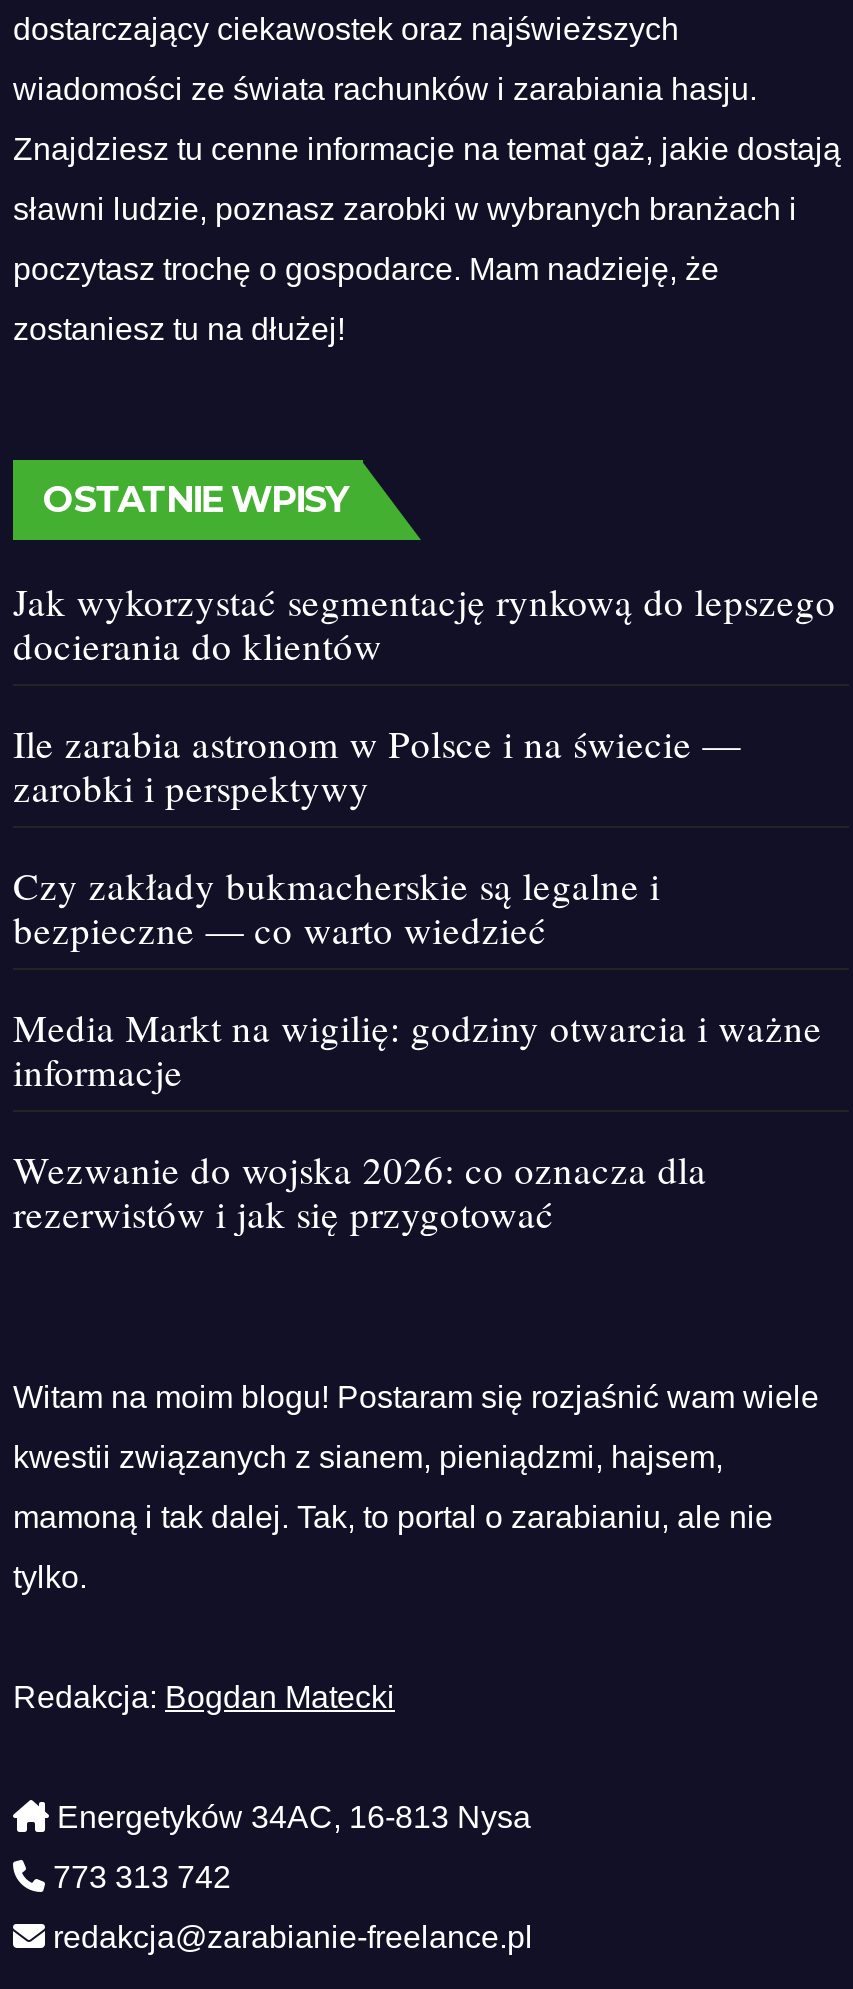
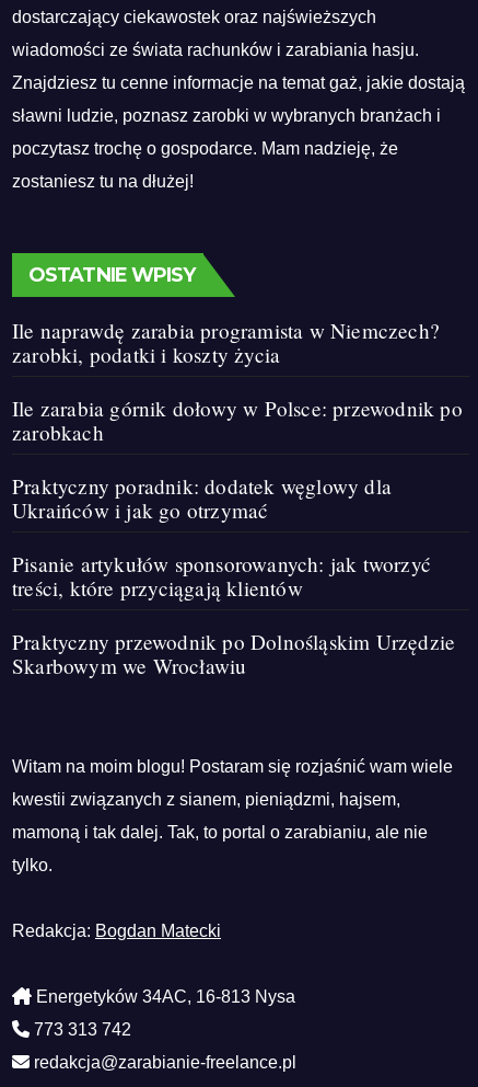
- Jak wykorzystać segmentację rynkową do lepszego
- docierania do klientów
+ Ile naprawdę zarabia programista w Niemczech?
+ zarobki, podatki i koszty życia

- Ile zarabia astronom w Polsce i na świecie —
- zarobki i perspektywy
+ Ile zarabia górnik dołowy w Polsce: przewodnik po
+ zarobkach

- Czy zakłady bukmacherskie są legalne i
- bezpieczne — co warto wiedzieć
+ Praktyczny poradnik: dodatek węglowy dla
+ Ukraińców i jak go otrzymać

- Media Markt na wigilię: godziny otwarcia i ważne
- informacje
+ Pisanie artykułów sponsorowanych: jak tworzyć
+ treści, które przyciągają klientów

- Wezwanie do wojska 2026: co oznacza dla
- rezerwistów i jak się przygotować
+ Praktyczny przewodnik po Dolnośląskim Urzędzie
+ Skarbowym we Wrocławiu
